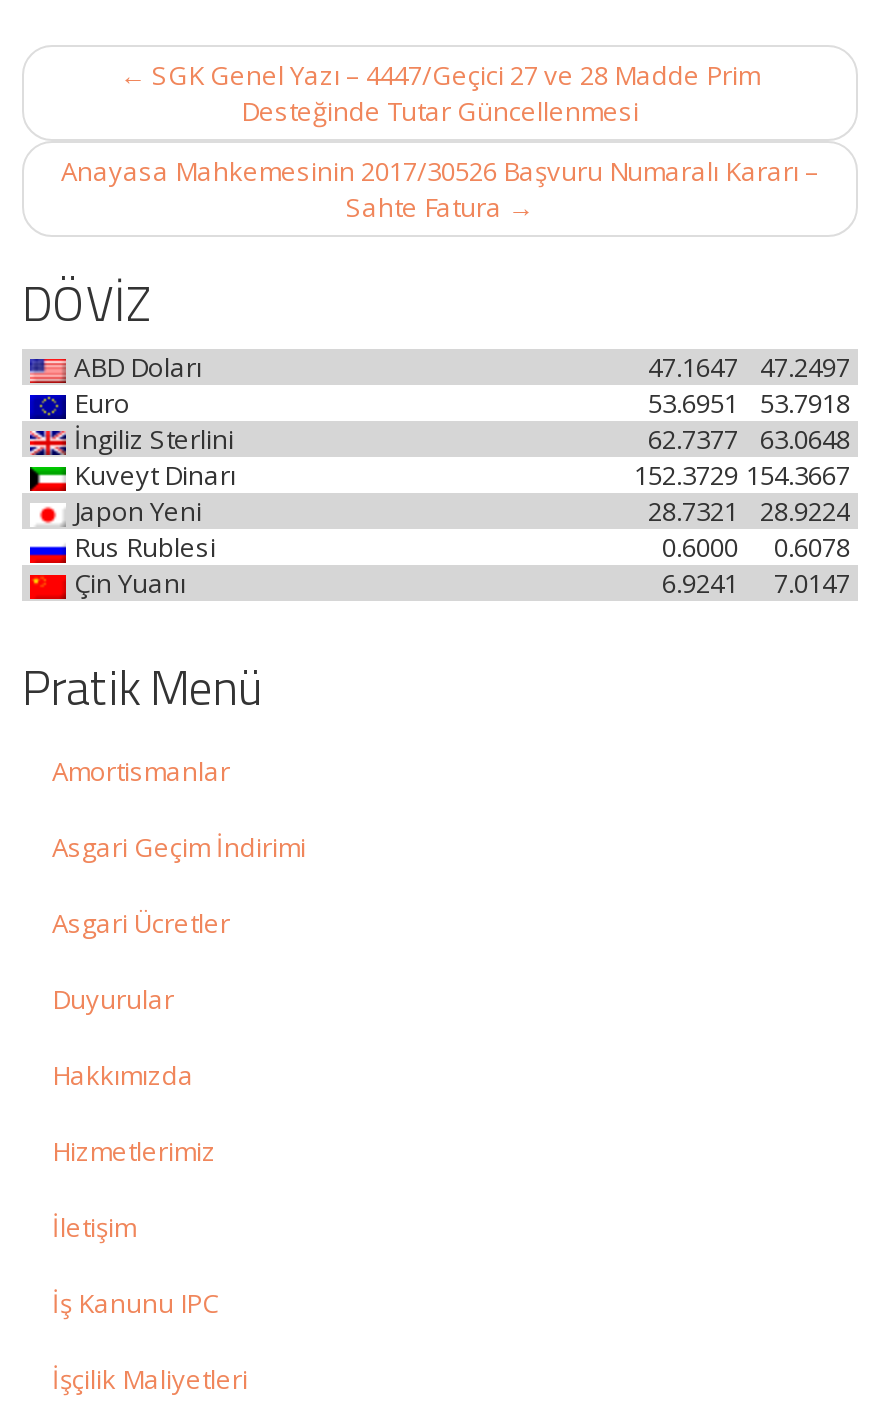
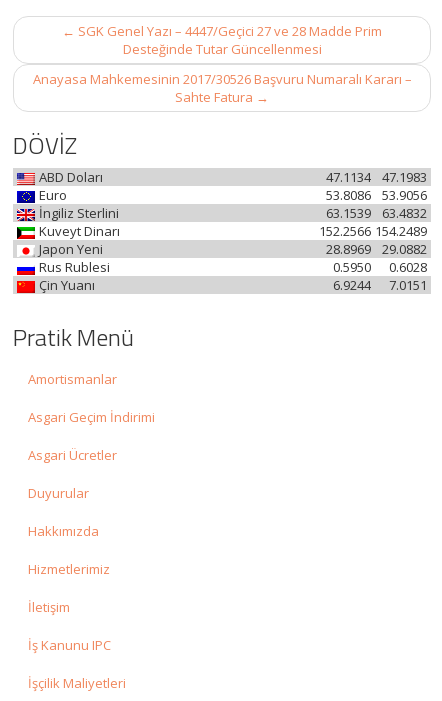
- 47.1647
+ 47.1134

- 47.2497
+ 47.1983

- 53.6951
+ 53.8086

- 53.7918
+ 53.9056

- 62.7377
+ 63.1539

- 63.0648
+ 63.4832

- 152.3729
+ 152.2566

- 154.3667
+ 154.2489

- 28.7321
+ 28.8969

- 28.9224
+ 29.0882

- 0.6000
+ 0.5950

- 0.6078
+ 0.6028

- 6.9241
+ 6.9244

- 7.0147
+ 7.0151
